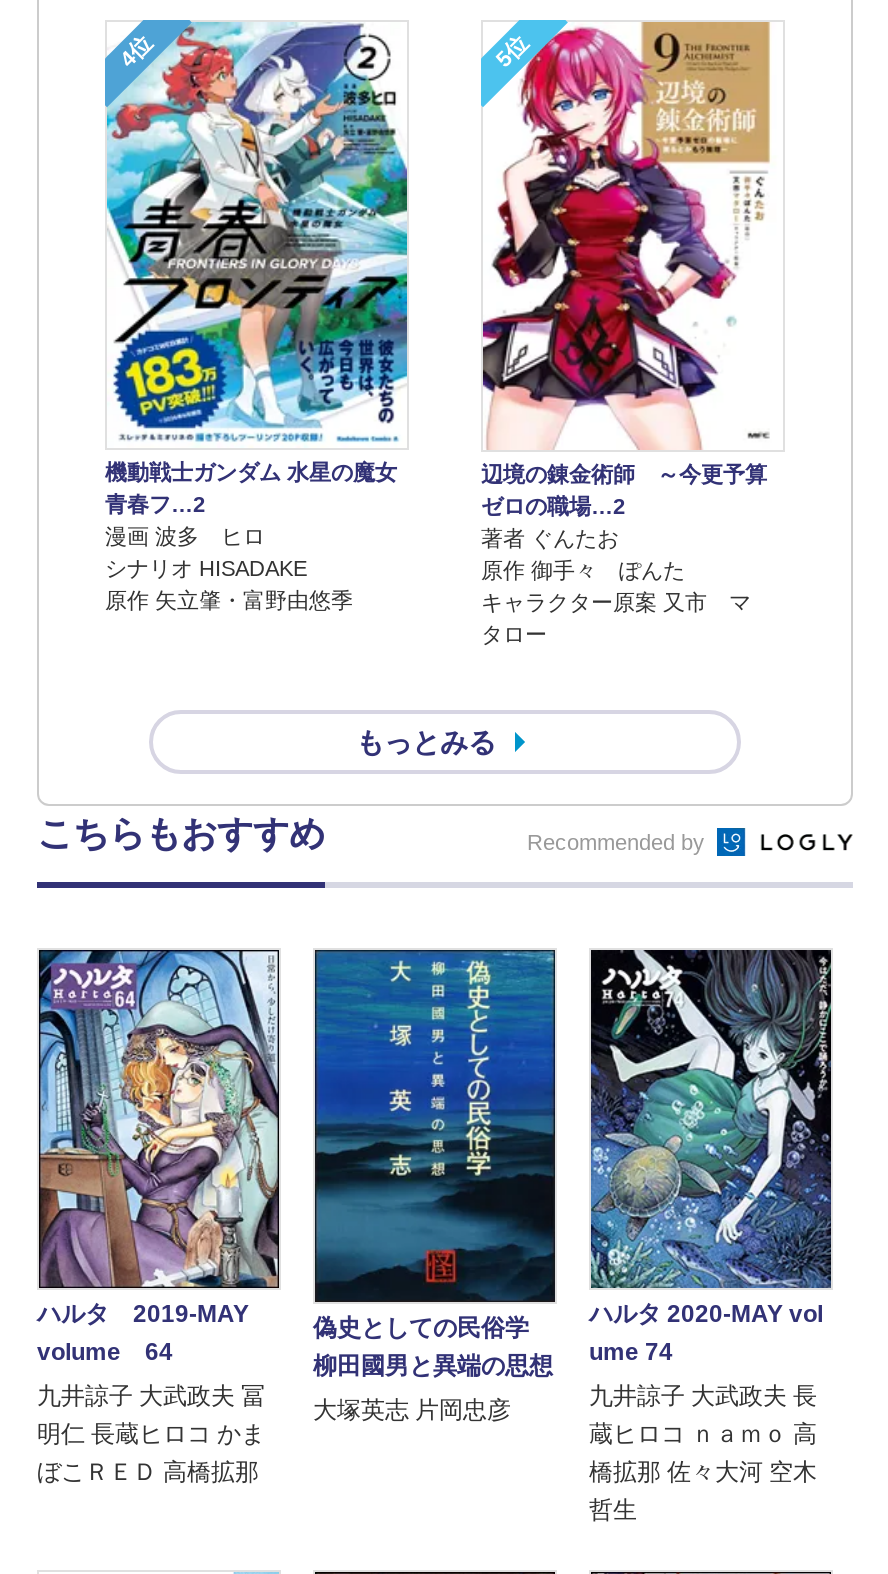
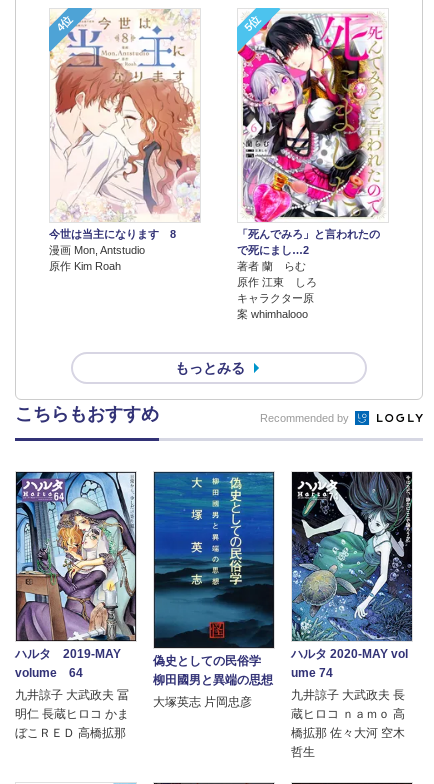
- [image]
- 機動戦士ガンダム 水星の魔女
- 青春フ…2
- 漫画 波多 ヒロ
- シナリオ HISADAKE
- 原作 矢立肇・富野由悠季
+ [image]
+ 今世は当主になります 8
+ 漫画 Mon, Antstudio
+ 原作 Kim Roah

- [image]
- 辺境の錬金術師 ～今更予算
- ゼロの職場…2
- 著者 ぐんたお
- 原作 御手々 ぽんた
- キャラクター原案 又市 マ
- タロー
+ [image]
+ 「死んでみろ」と言われたの
+ で死にまし…2
+ 著者 蘭 らむ
+ 原作 江東 しろ
+ キャラクター原
+ 案 whimhalooo
